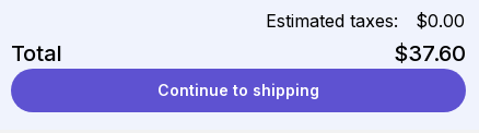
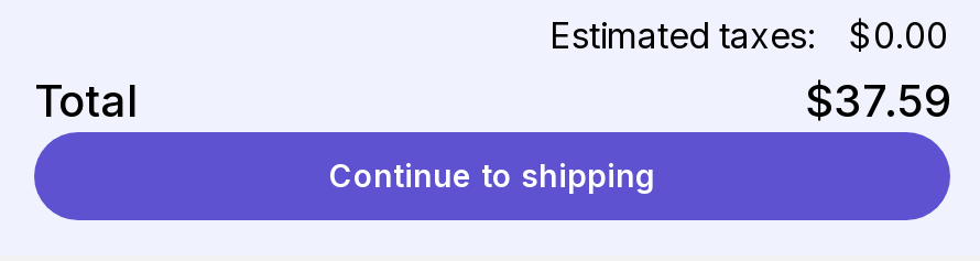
- $37.60
+ $37.59
